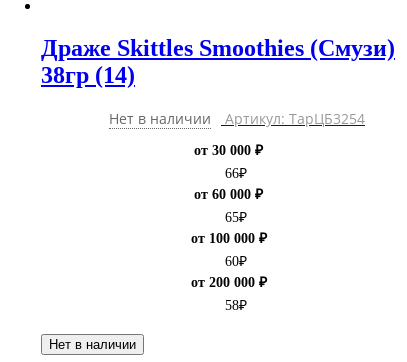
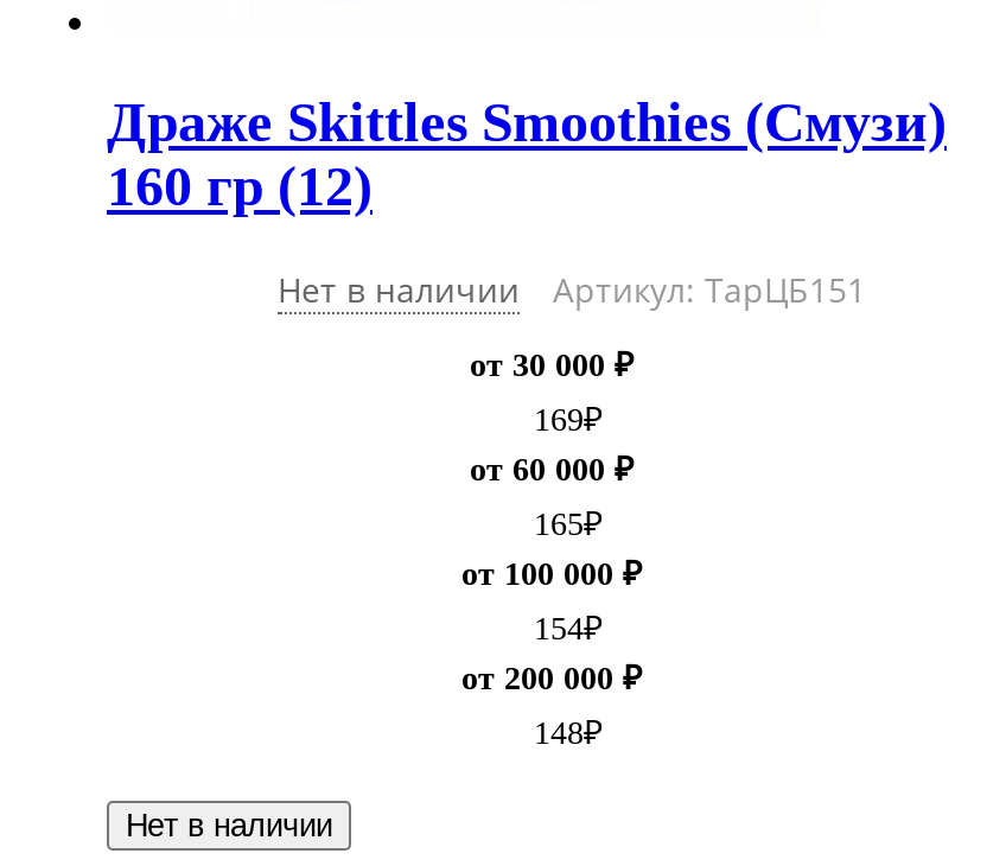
- 38гр (14)
+ 160 гр (12)

- Артикул: ТарЦБ3254
+ Артикул: ТарЦБ151

- 66₽
+ 169₽

- 65₽
+ 165₽

- 60₽
+ 154₽

- 58₽
+ 148₽
